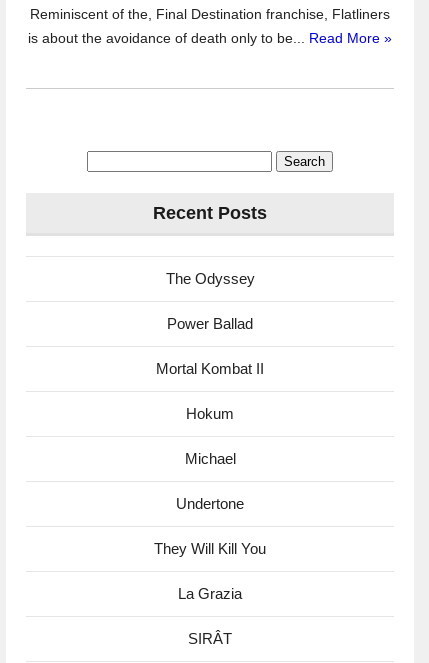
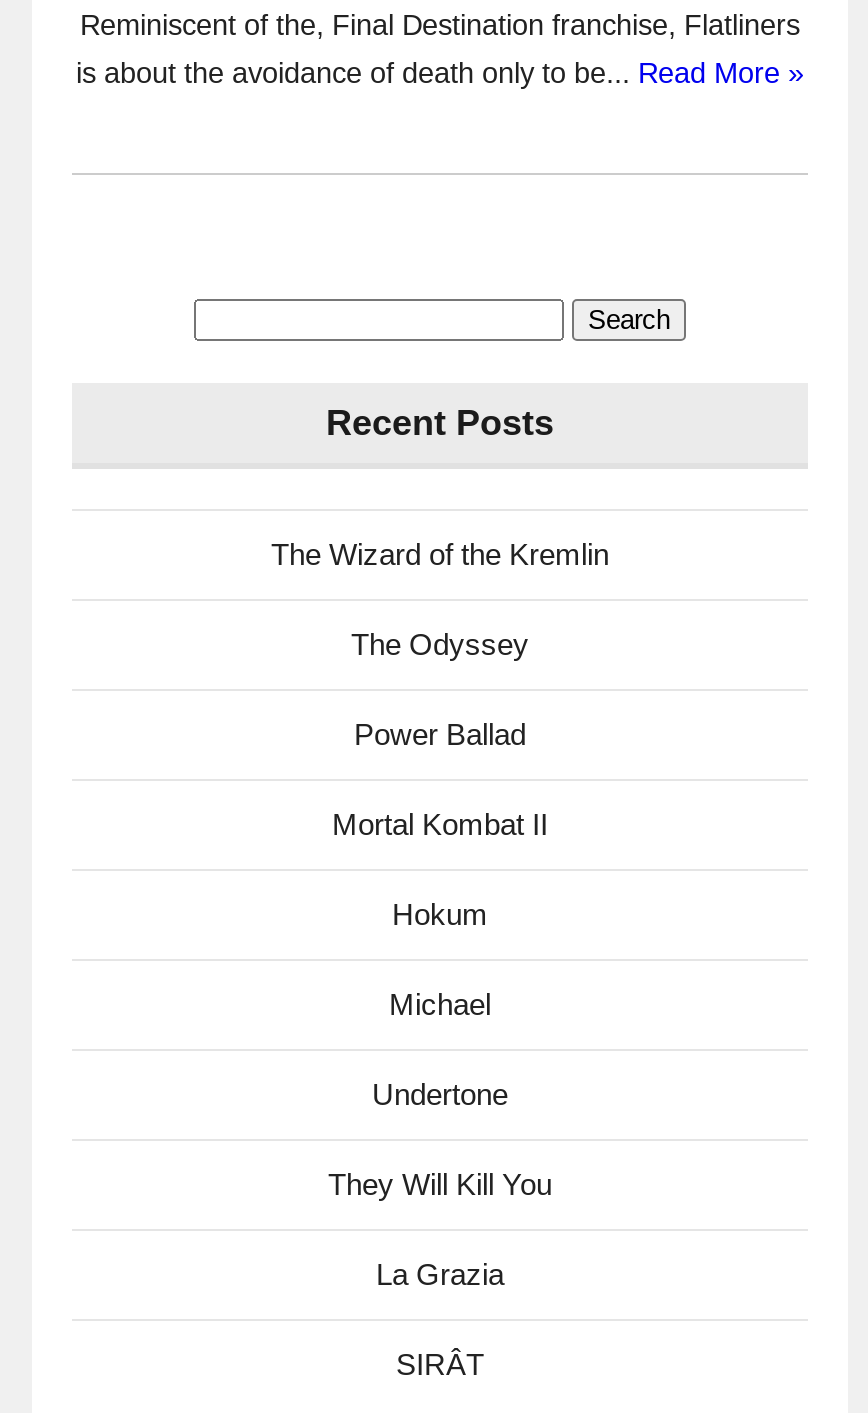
+ The Wizard of the Kremlin
